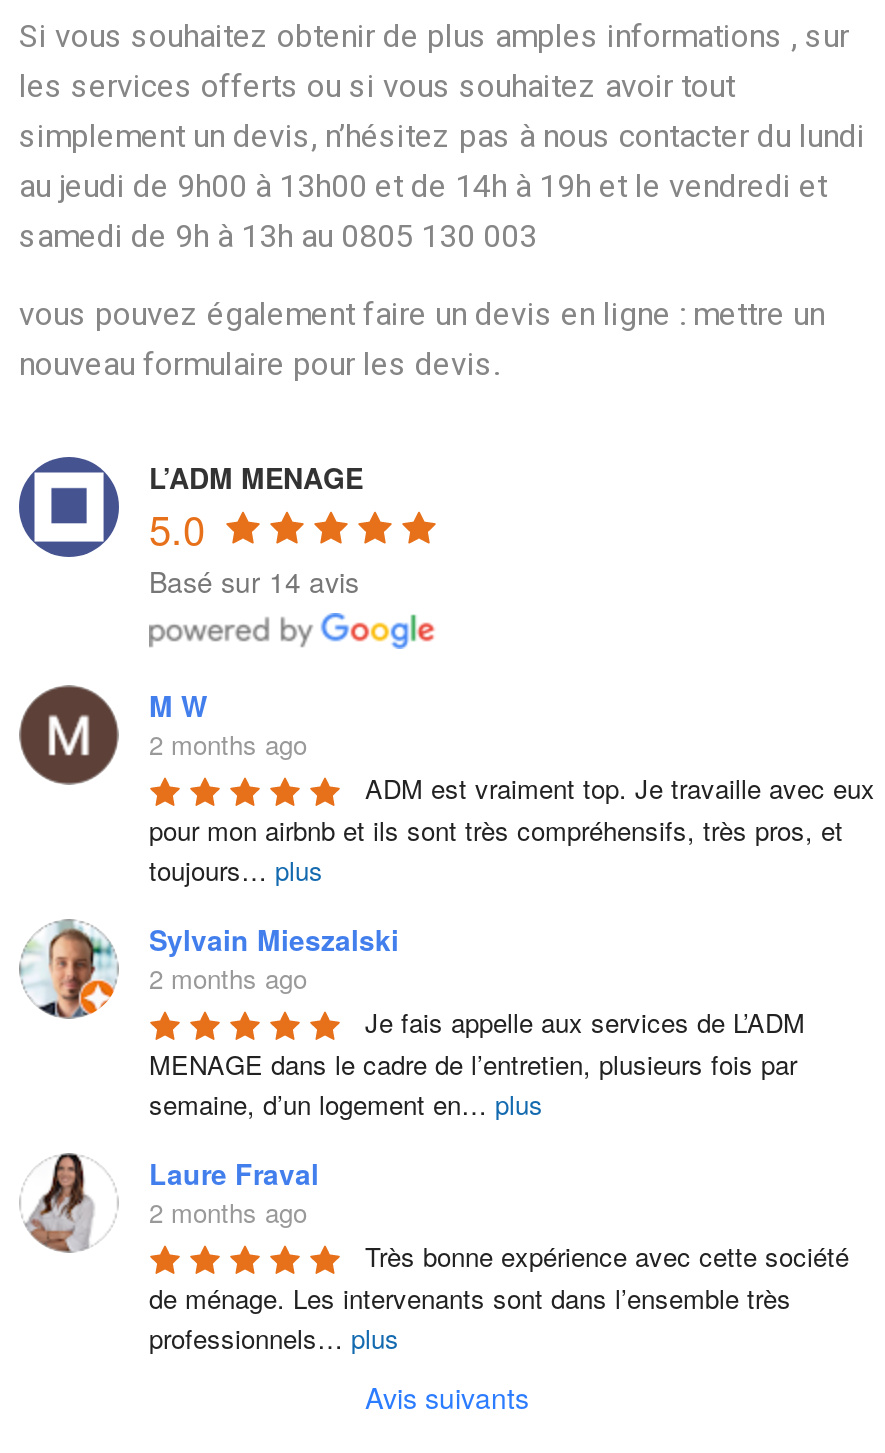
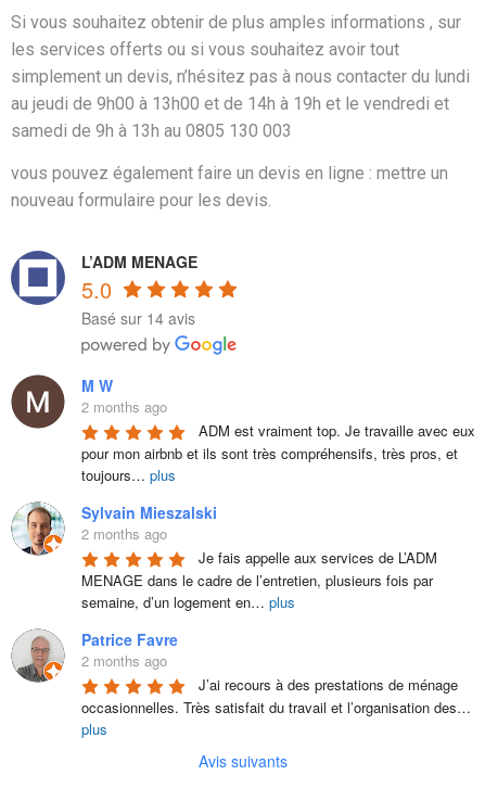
- [image]
- Laure Fraval
+ [image]
+ Patrice Favre

- Très bonne expérience avec cette société
- de ménage. Les intervenants sont dans l’ensemble très
- professionnels… plus
+ J’ai recours à des prestations de ménage
+ occasionnelles. Très satisfait du travail et l’organisation des…
+ plus
